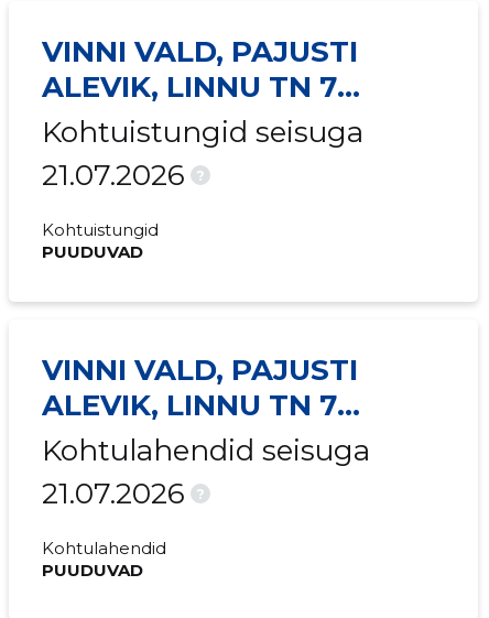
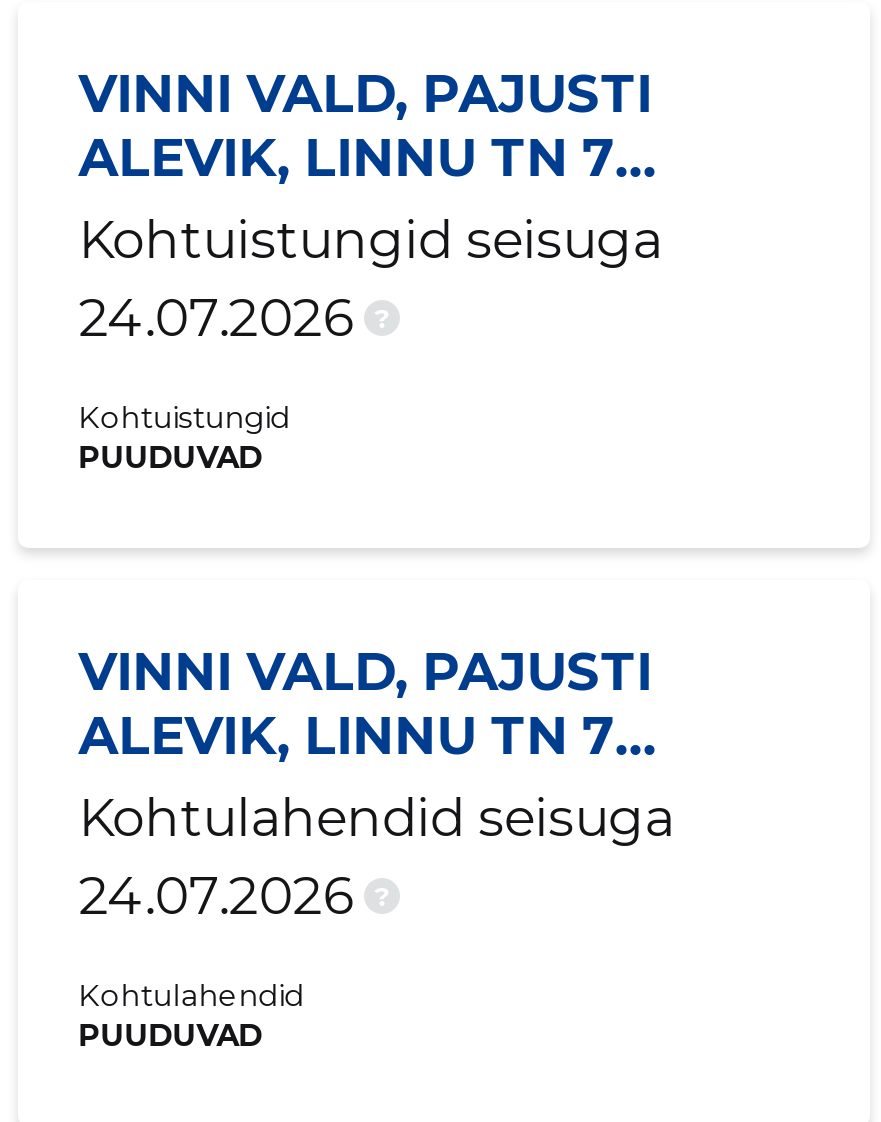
- 21.07.2026
+ 24.07.2026

- 21.07.2026
+ 24.07.2026
